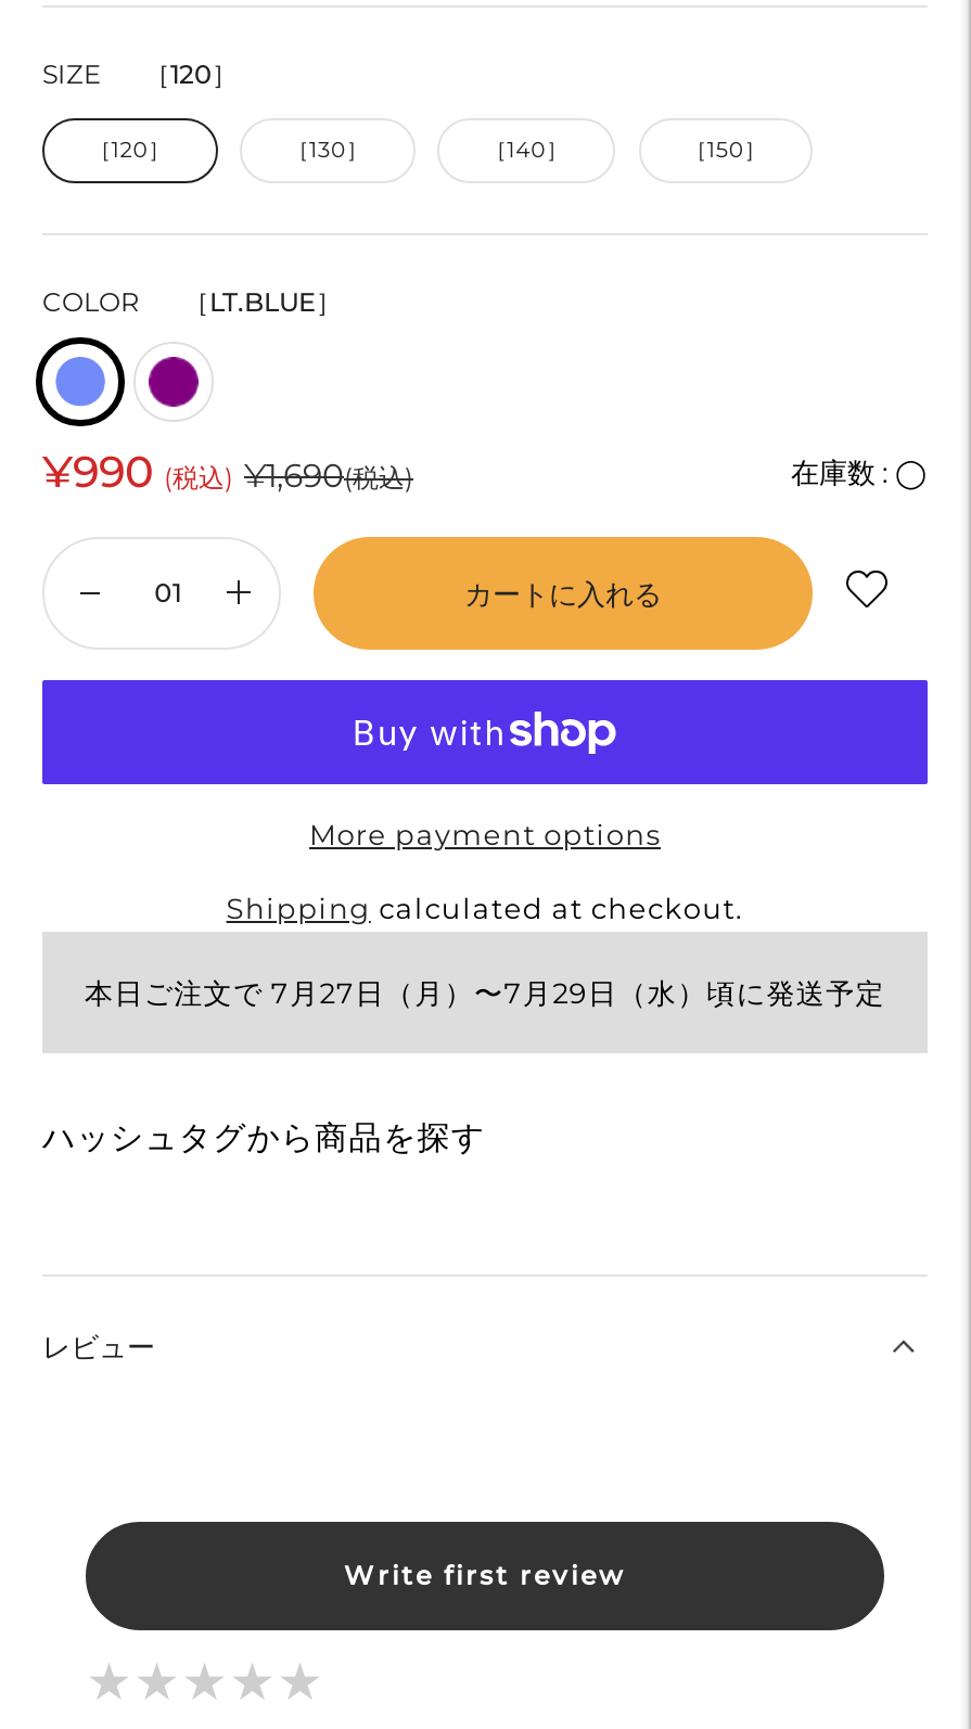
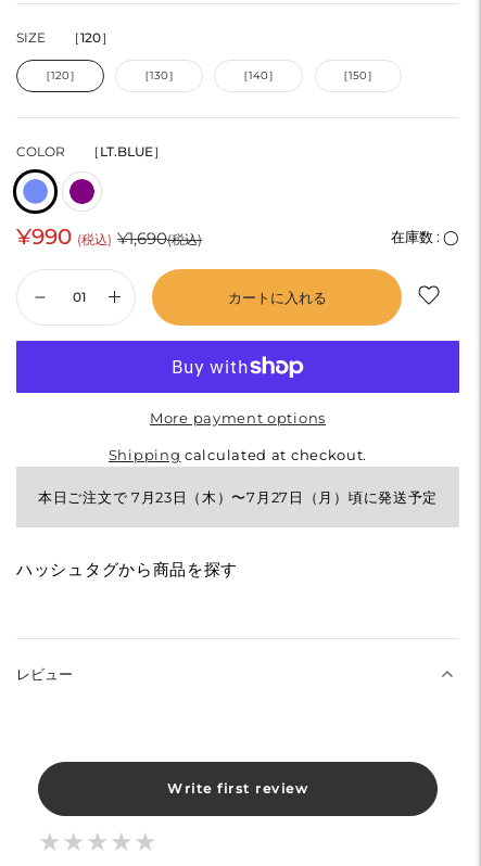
- 本日ご注文で 7月27日（月）〜7月29日（水）頃に発送予定
+ 本日ご注文で 7月23日（木）〜7月27日（月）頃に発送予定
